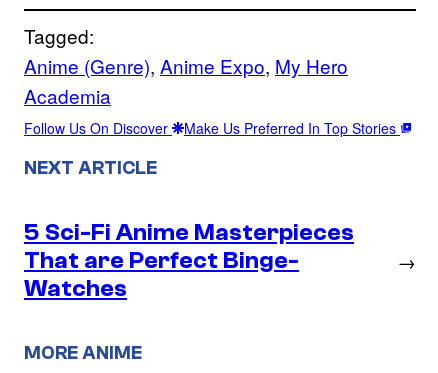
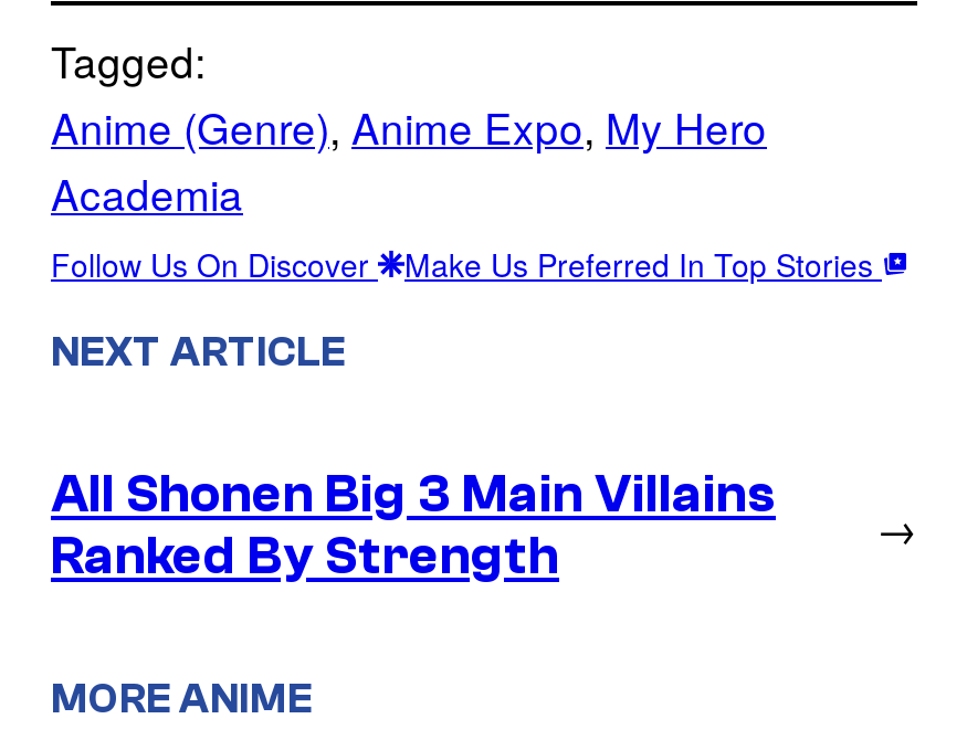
- 5 Sci-Fi Anime Masterpieces
- That are Perfect Binge-
- Watches
+ All Shonen Big 3 Main Villains
+ Ranked By Strength
